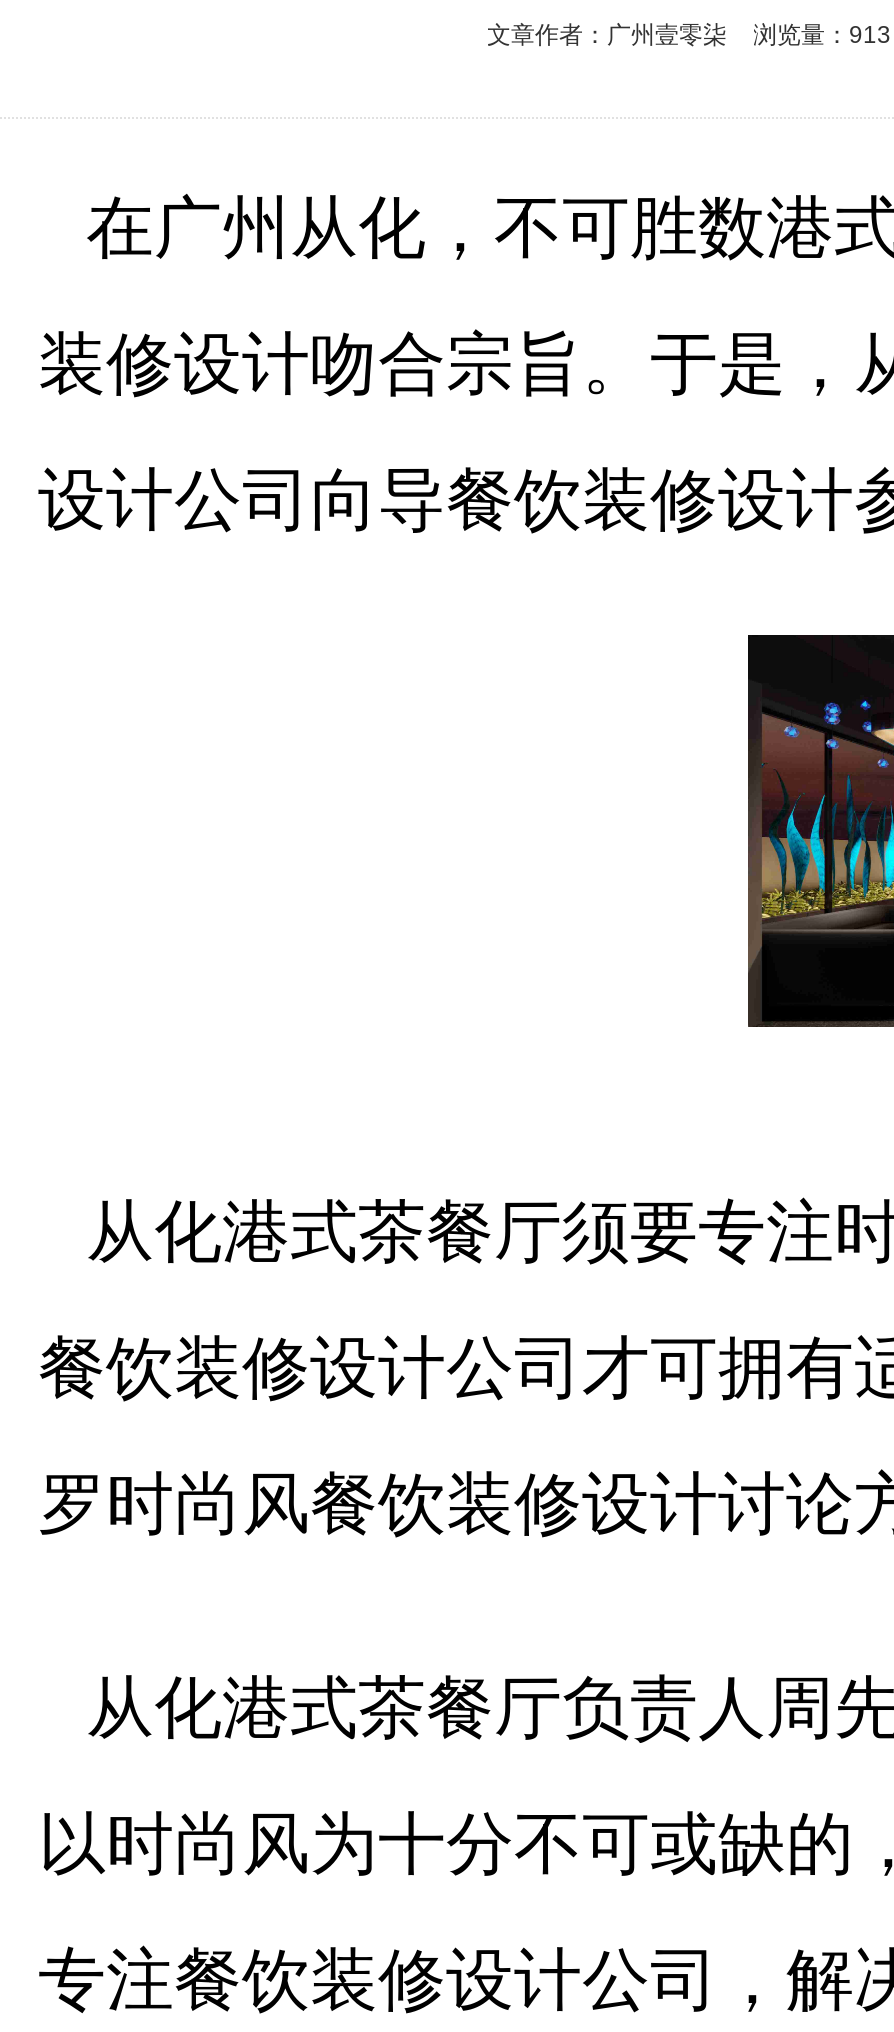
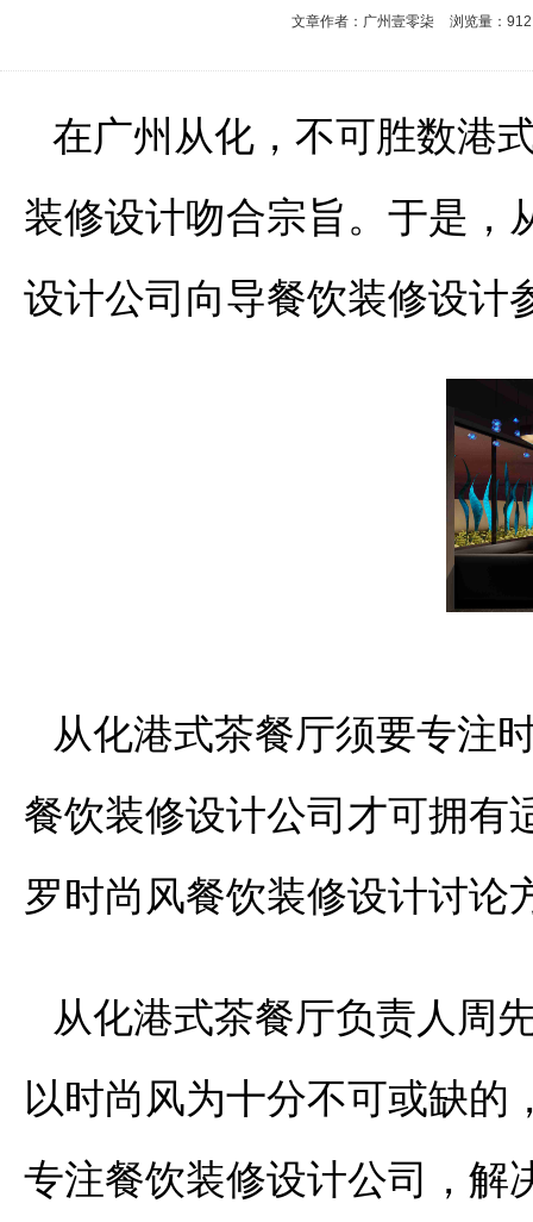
- 文章作者：广州壹零柒 浏览量：913
+ 文章作者：广州壹零柒 浏览量：912
